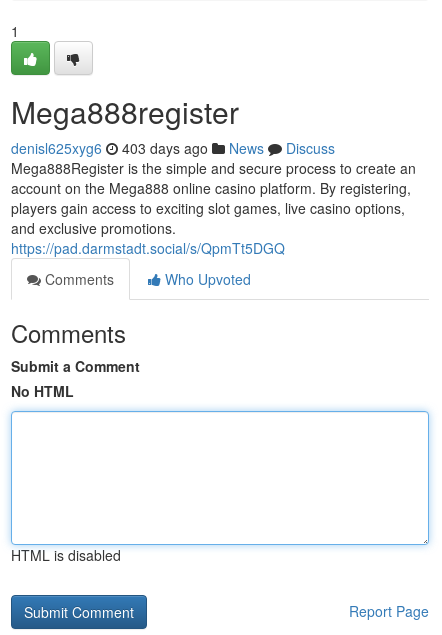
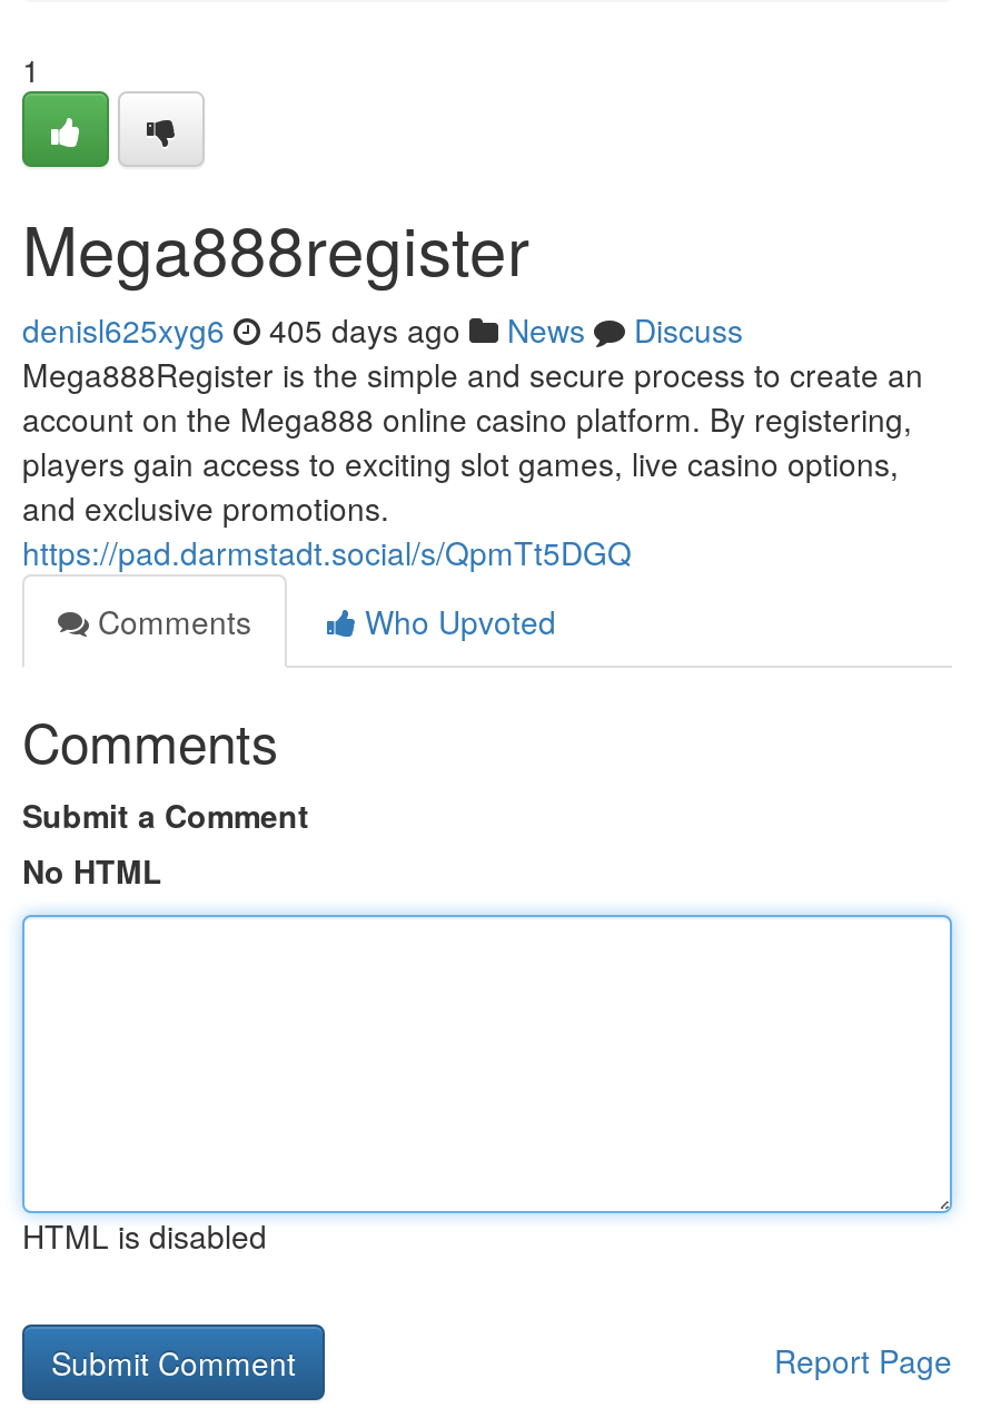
- denisl625xyg6 403 days ago News Discuss
+ denisl625xyg6 405 days ago News Discuss
